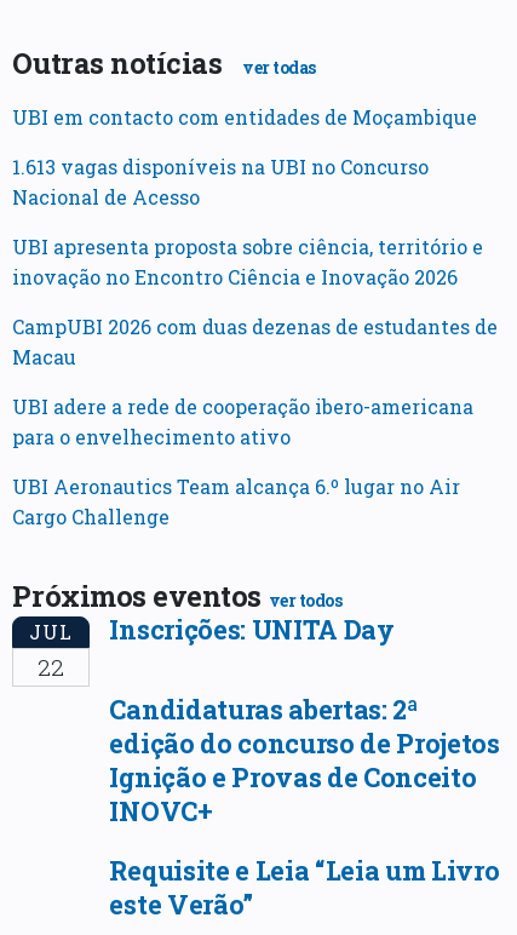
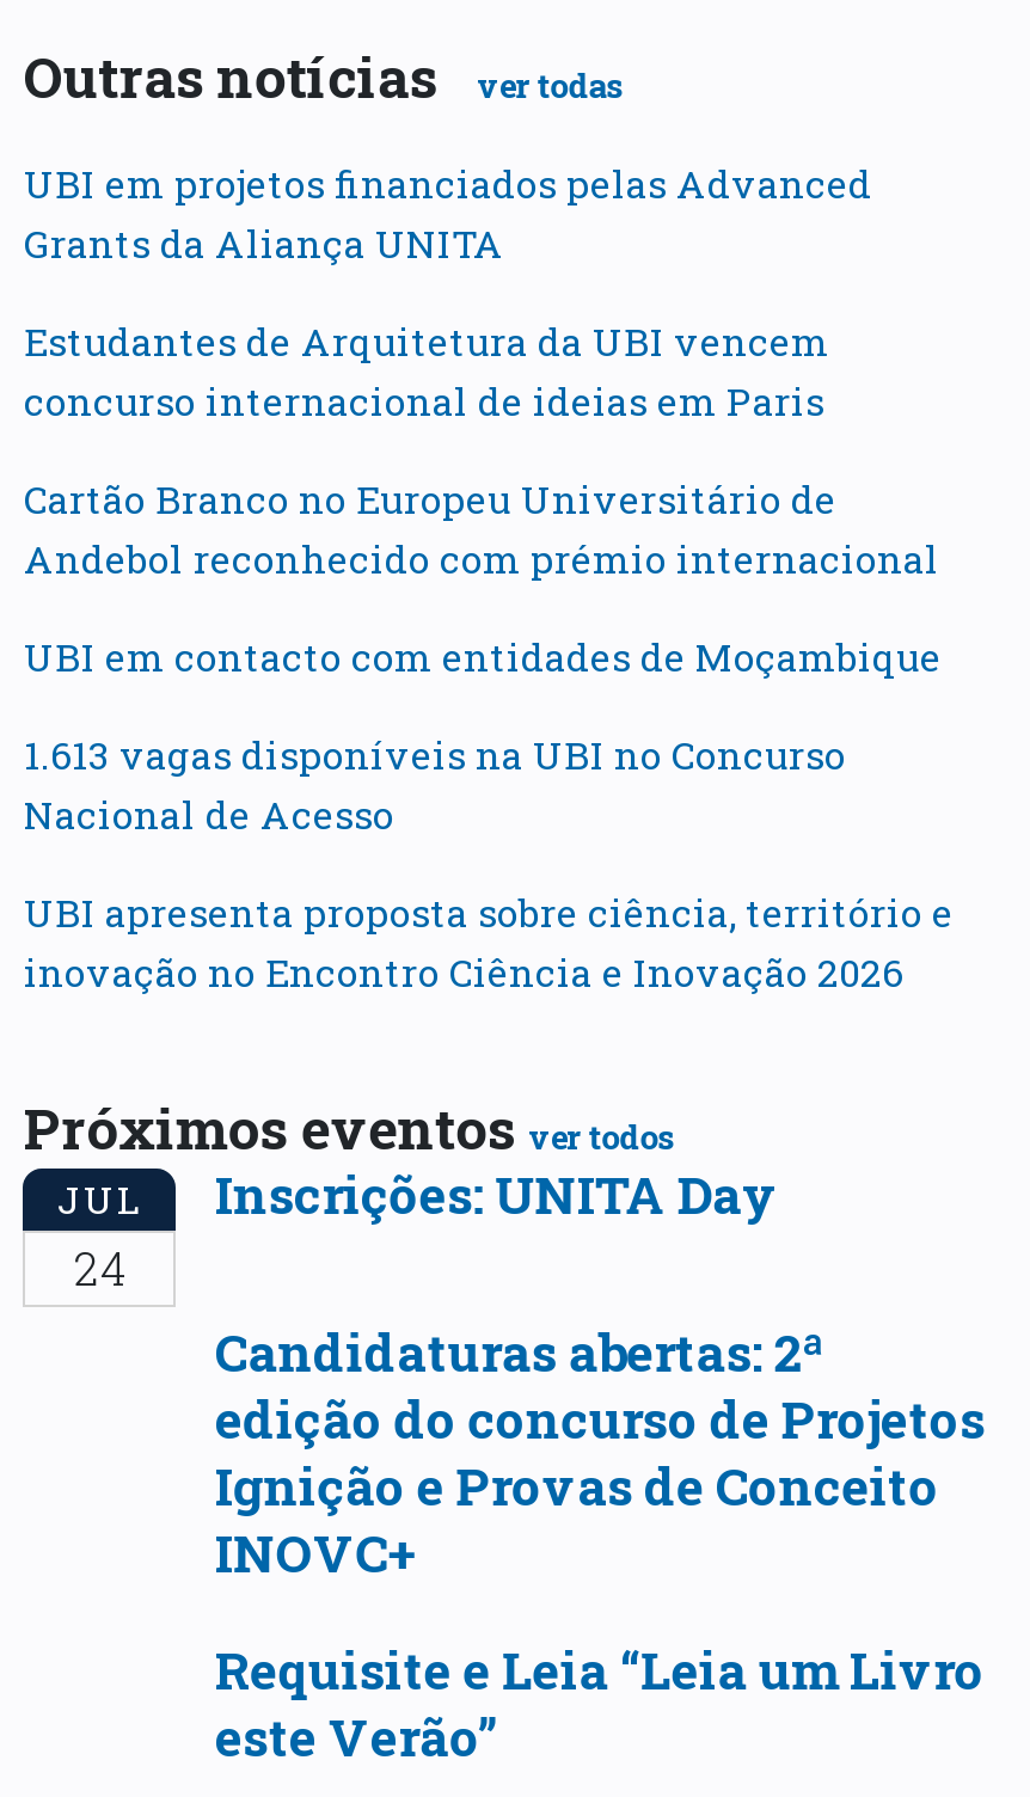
+ UBI em projetos financiados pelas Advanced
+ Grants da Aliança UNITA
+ Estudantes de Arquitetura da UBI vencem
+ concurso internacional de ideias em Paris
+ Cartão Branco no Europeu Universitário de
+ Andebol reconhecido com prémio internacional

moved down: UBI em contacto com entidades de Moçambique | 1.613 vagas disponíveis na UBI no Concurso | Nacional de Acesso | UBI apresenta proposta sobre ciência, território e | inovação no Encontro Ciência e Inovação 2026

- CampUBI 2026 com duas dezenas de estudantes de
- Macau
- UBI adere a rede de cooperação ibero-americana
- para o envelhecimento ativo
- UBI Aeronautics Team alcança 6.º lugar no Air
- Cargo Challenge

- 22
+ 24
